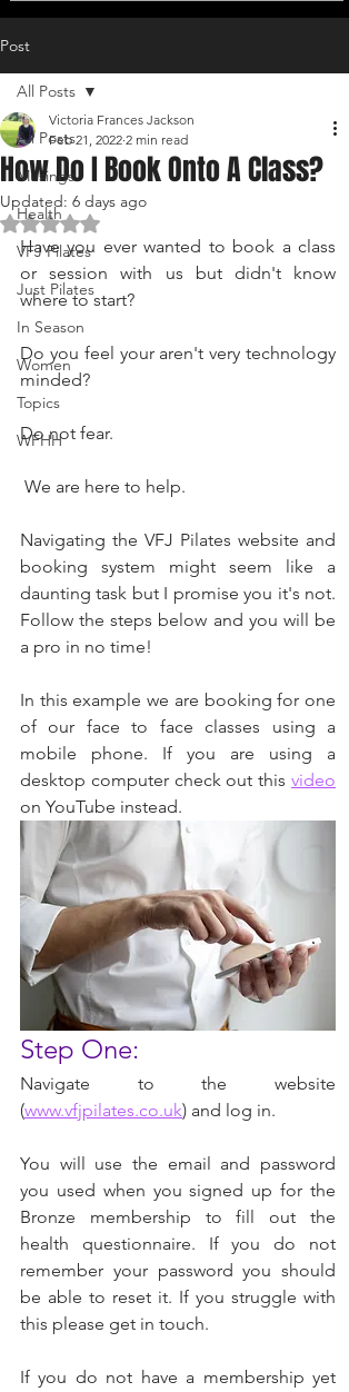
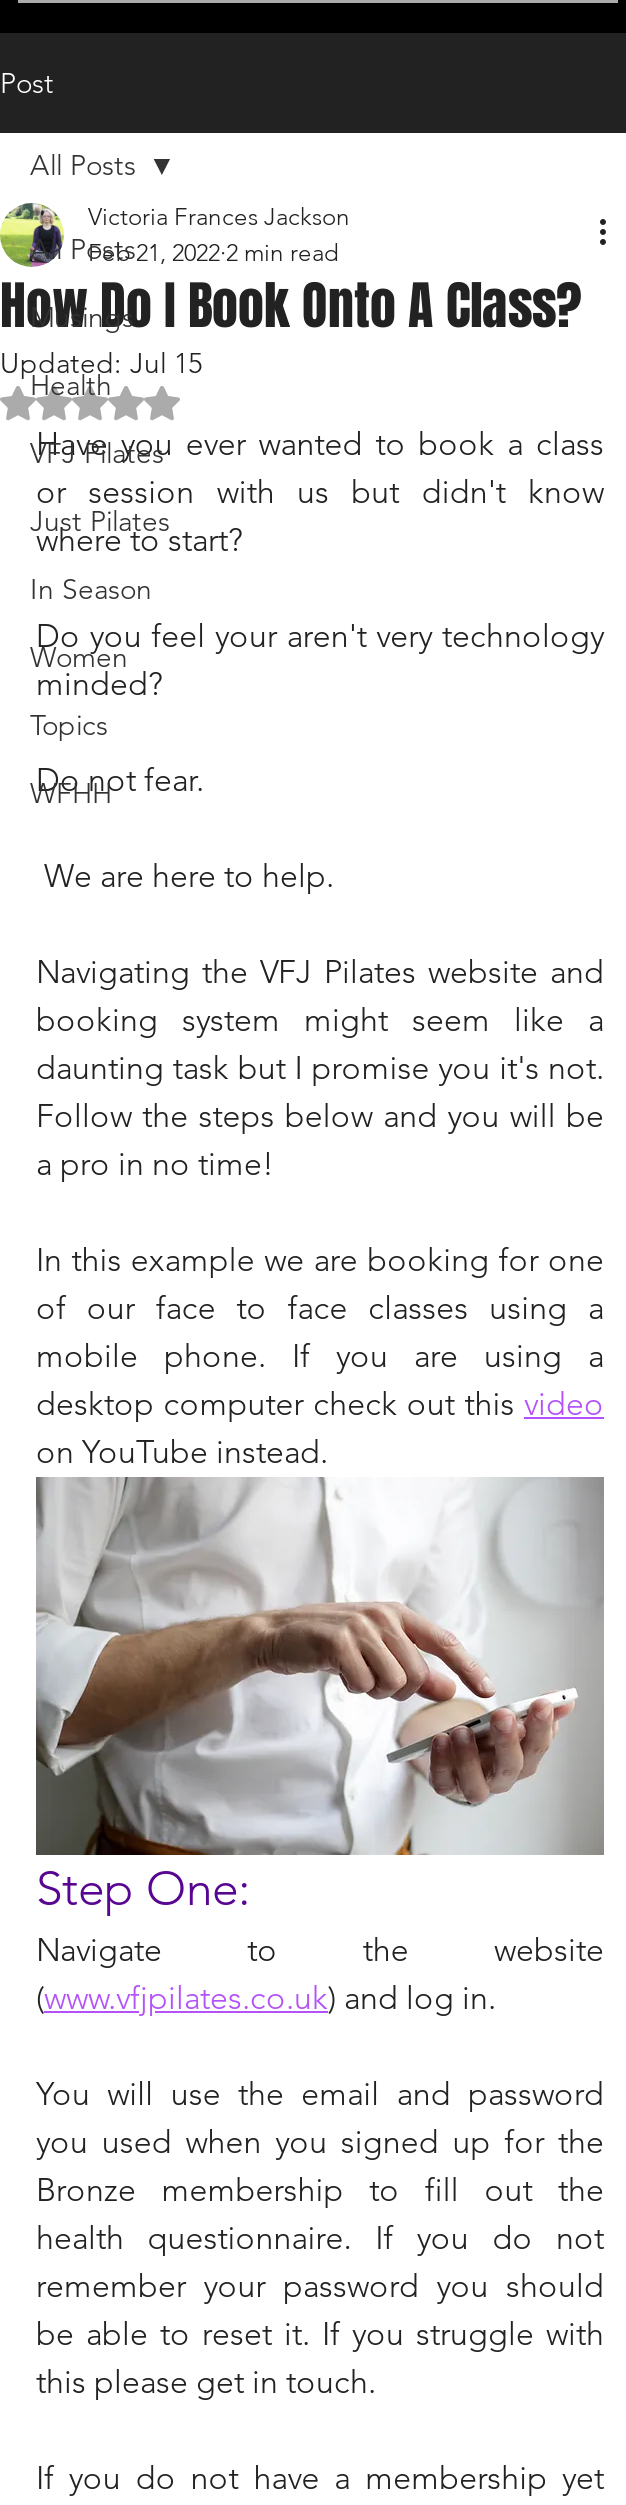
- Updated: 6 days ago
+ Updated: Jul 15
